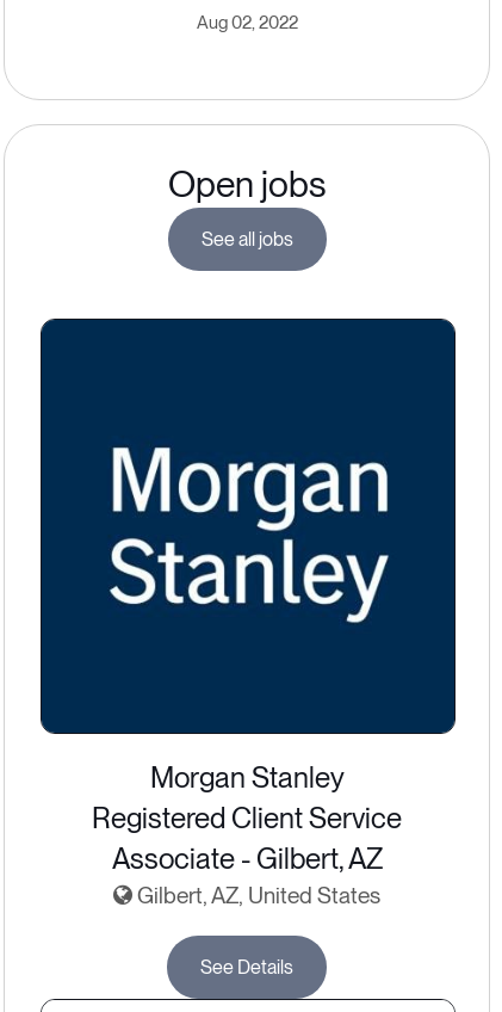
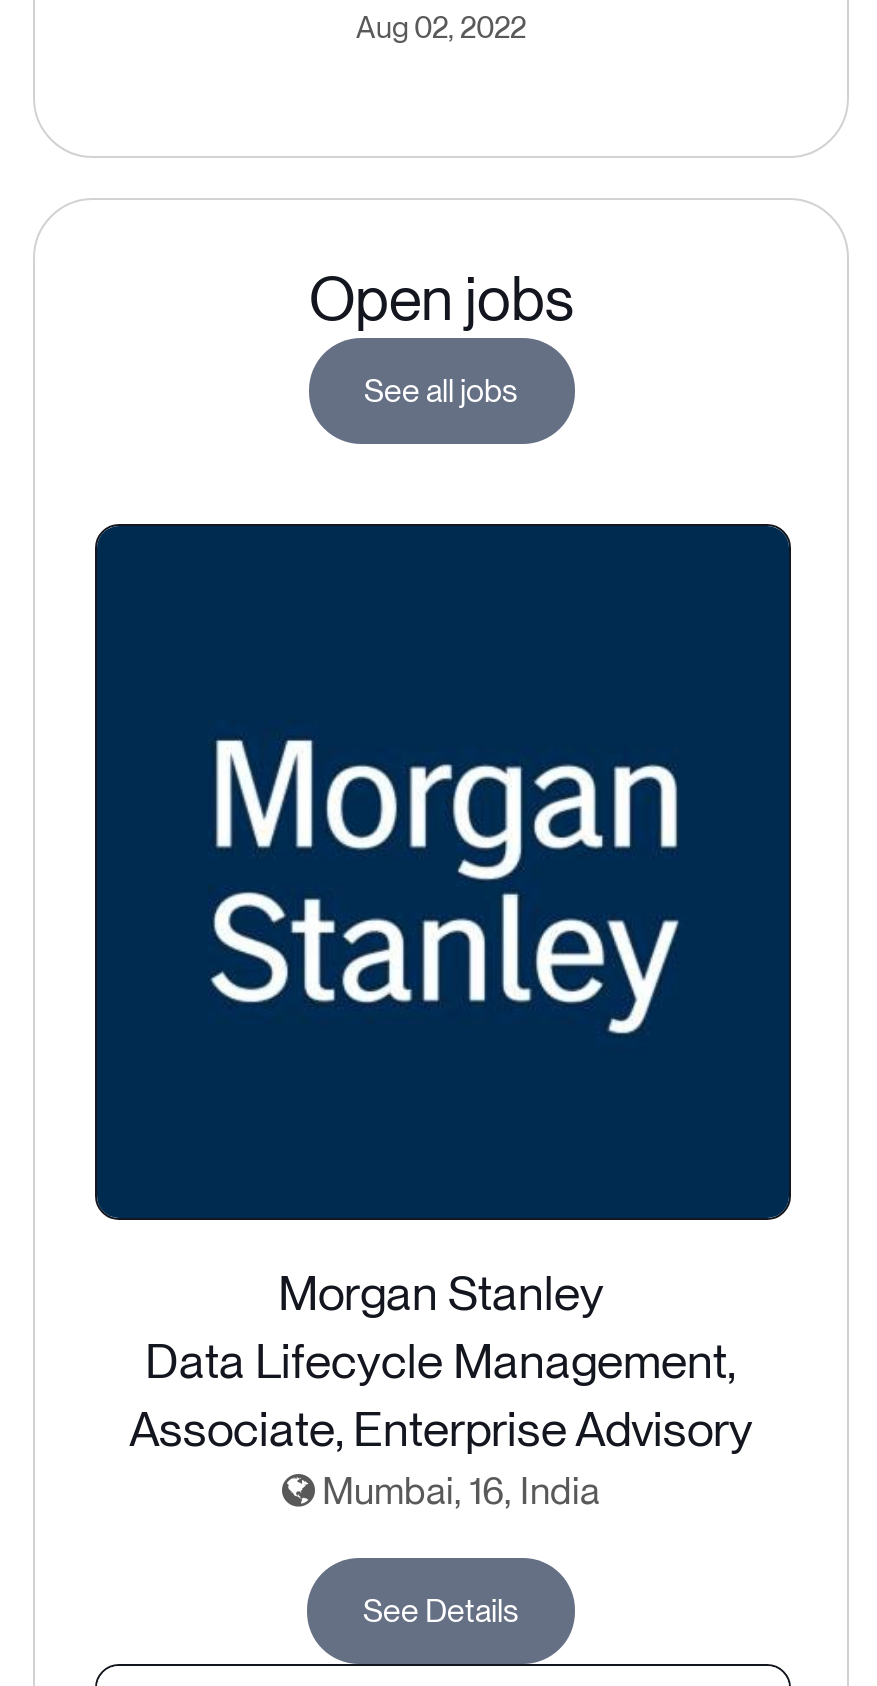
- Registered Client Service
- Associate - Gilbert, AZ
- Gilbert, AZ, United States
+ Data Lifecycle Management,
+ Associate, Enterprise Advisory
+ Mumbai, 16, India
